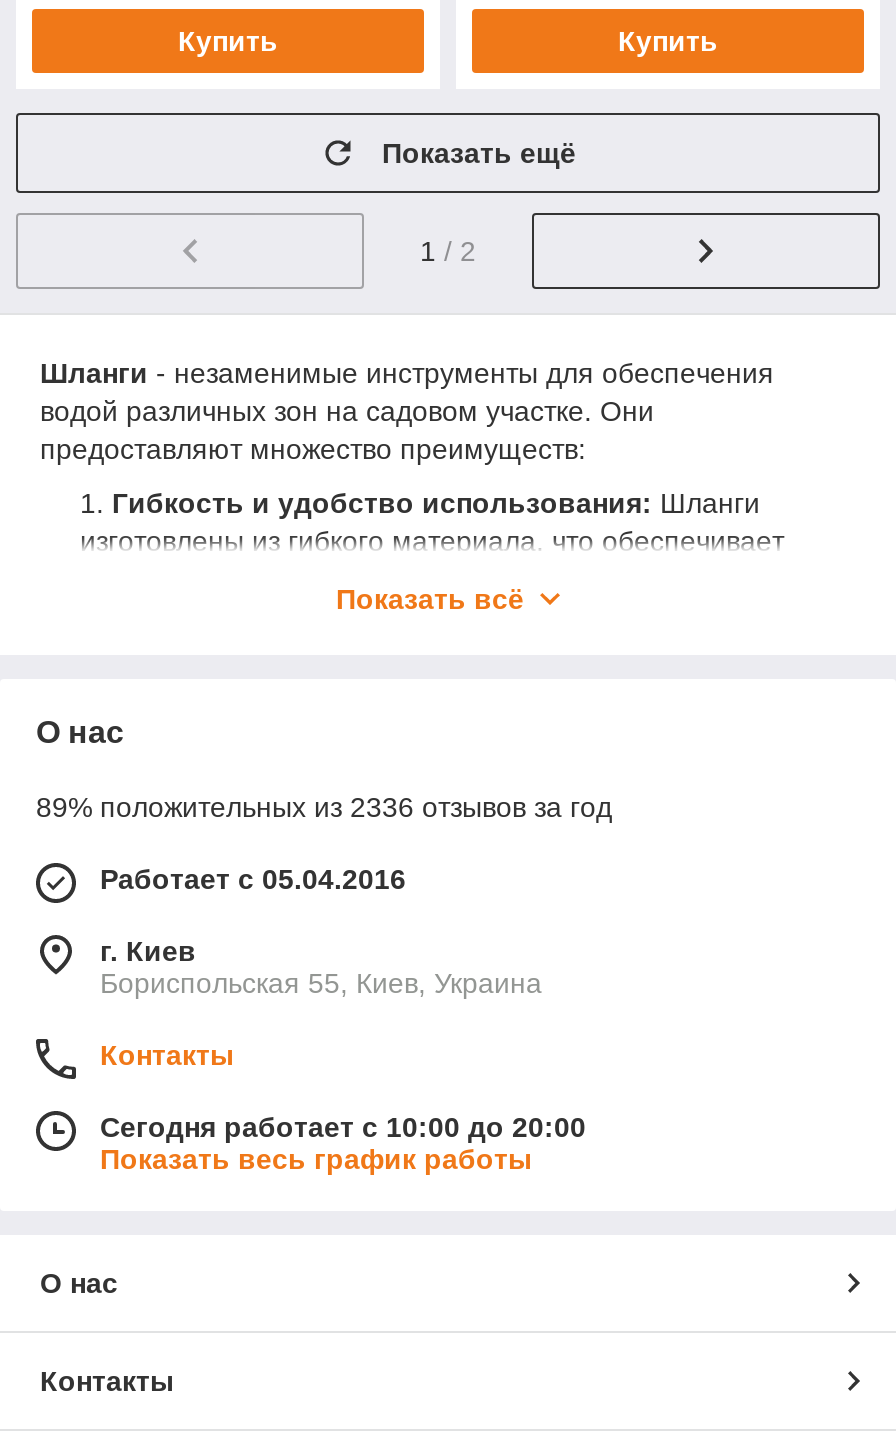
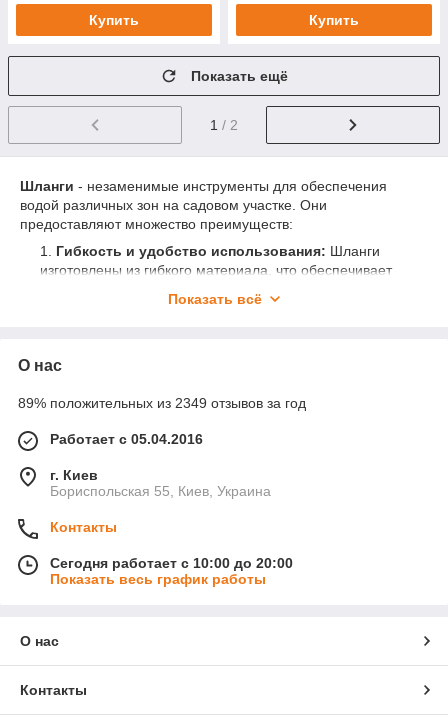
- 89% положительных из 2336 отзывов за год
+ 89% положительных из 2349 отзывов за год
